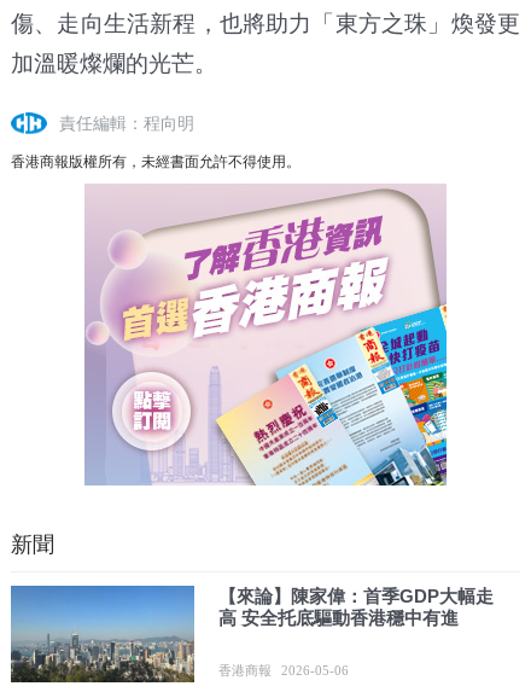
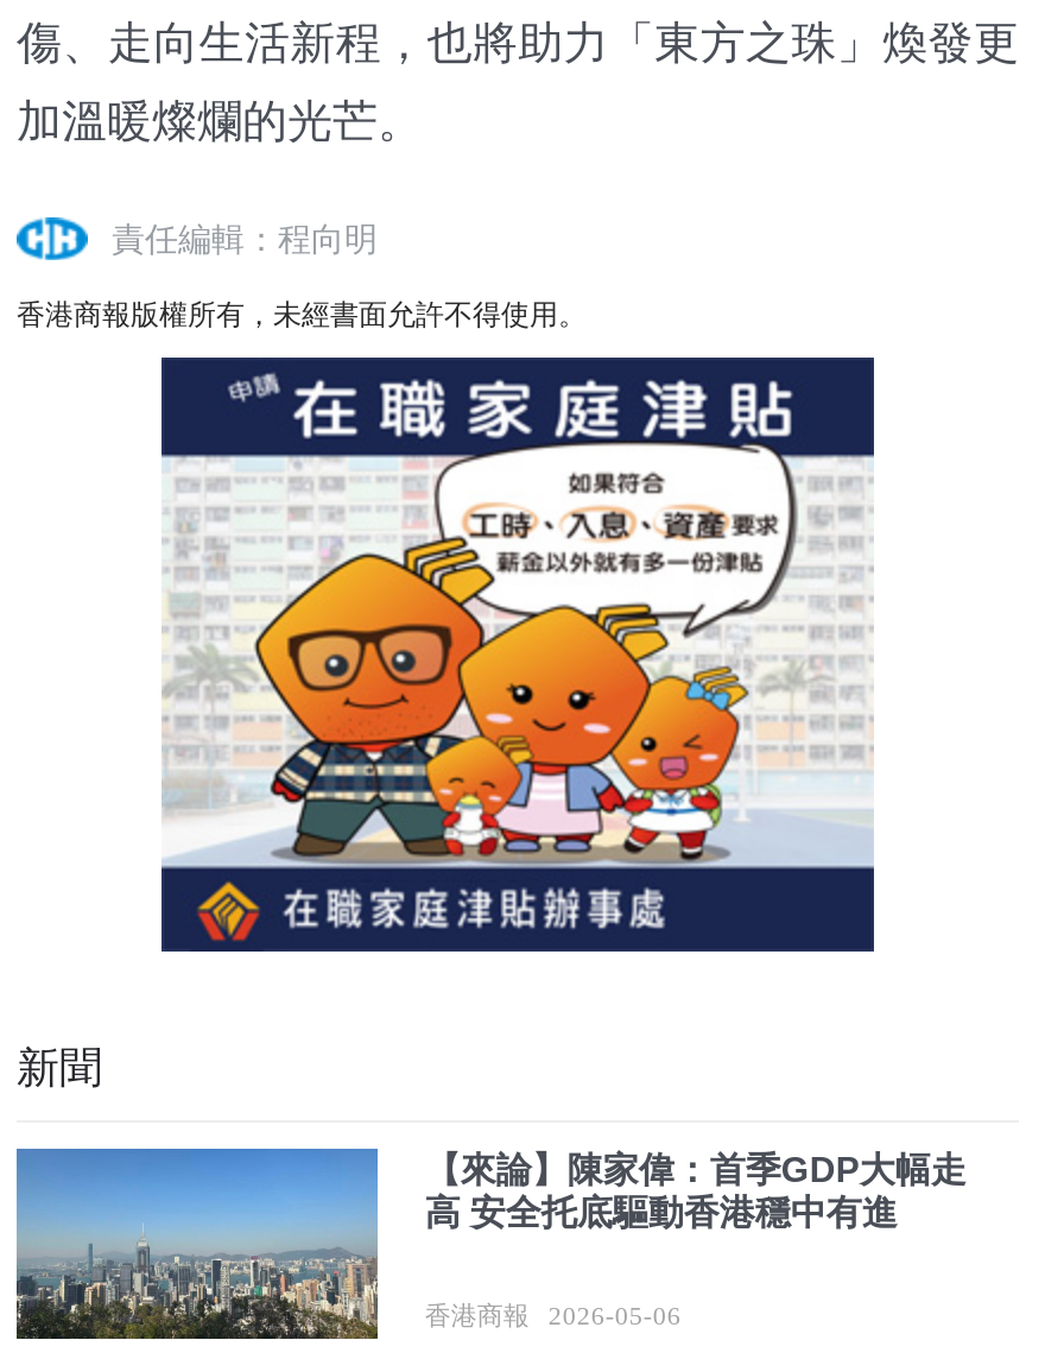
- [image]
+ [image]
